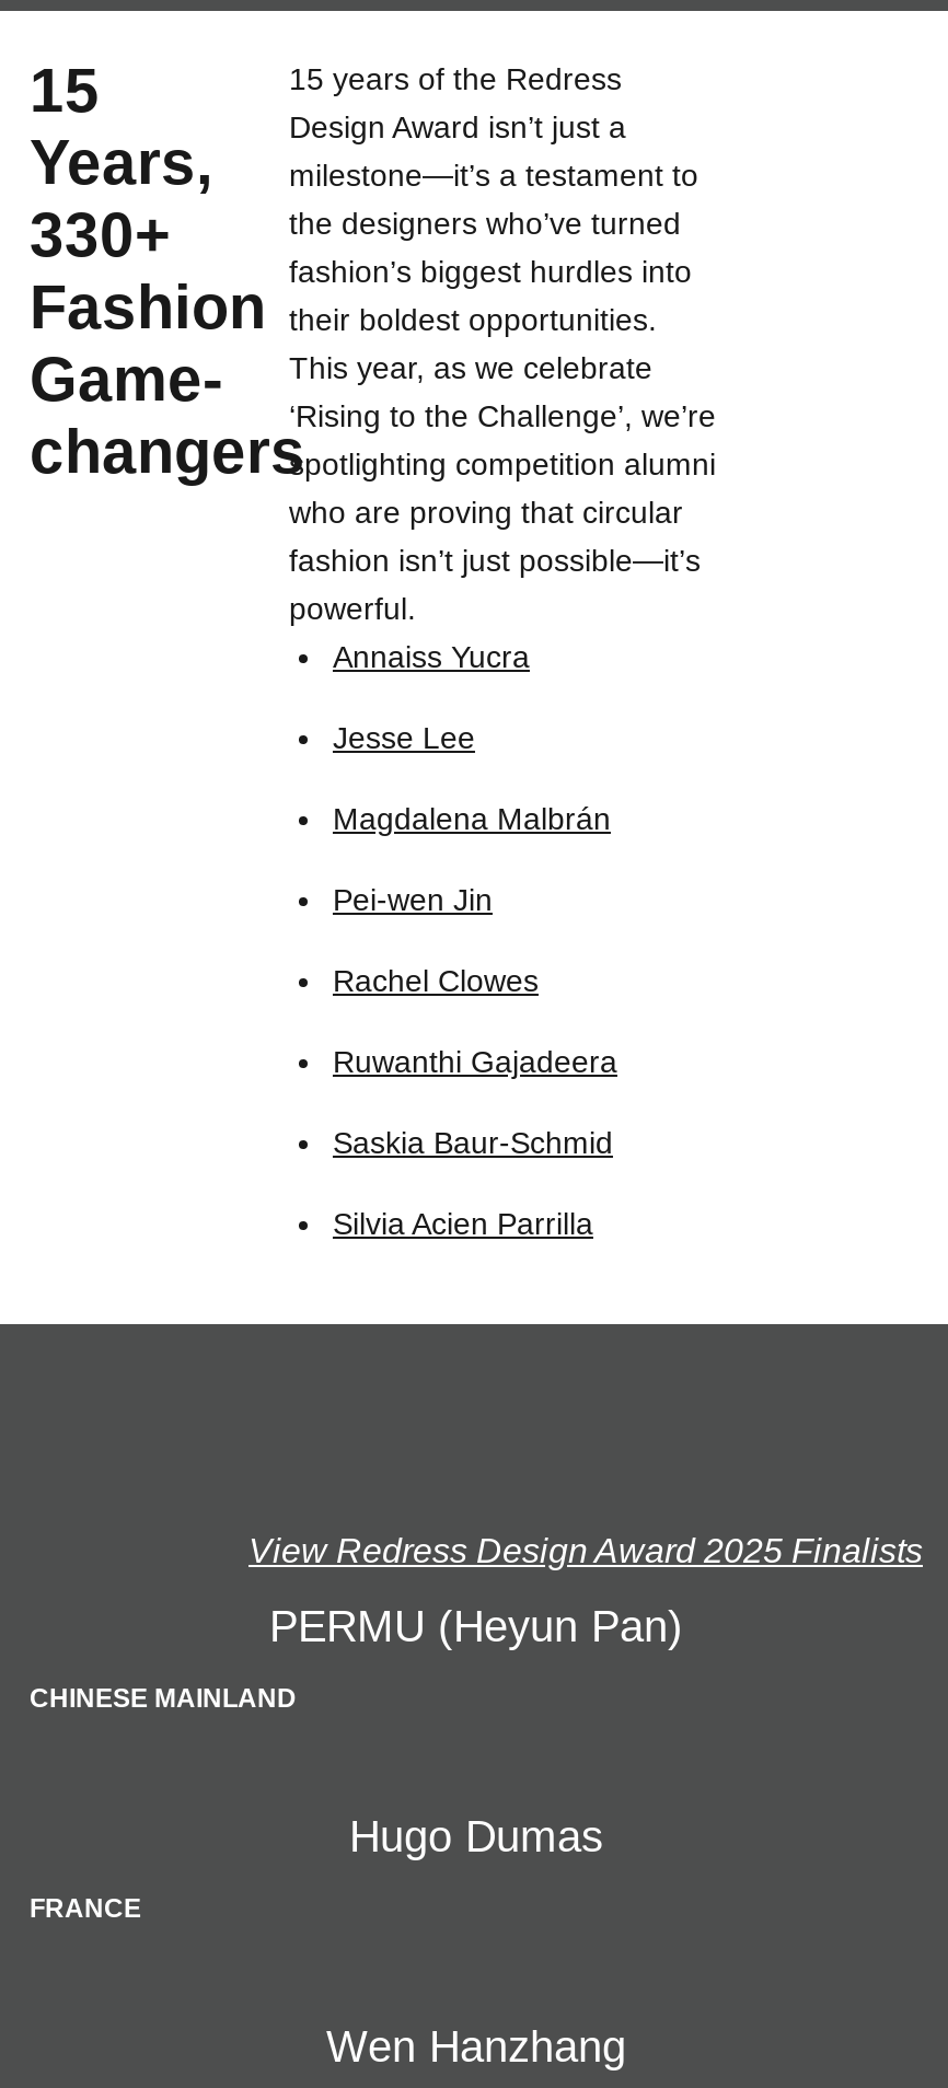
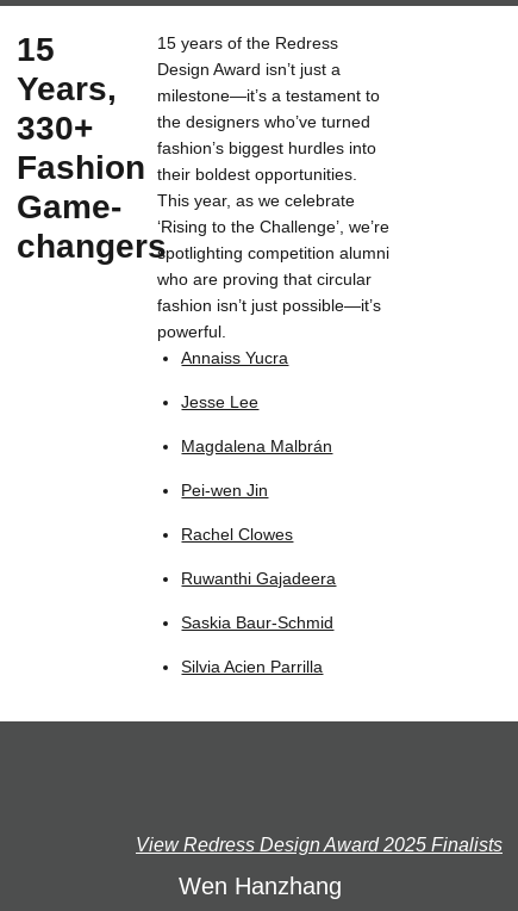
- PERMU (Heyun Pan)
- CHINESE MAINLAND
- Hugo Dumas
- FRANCE
